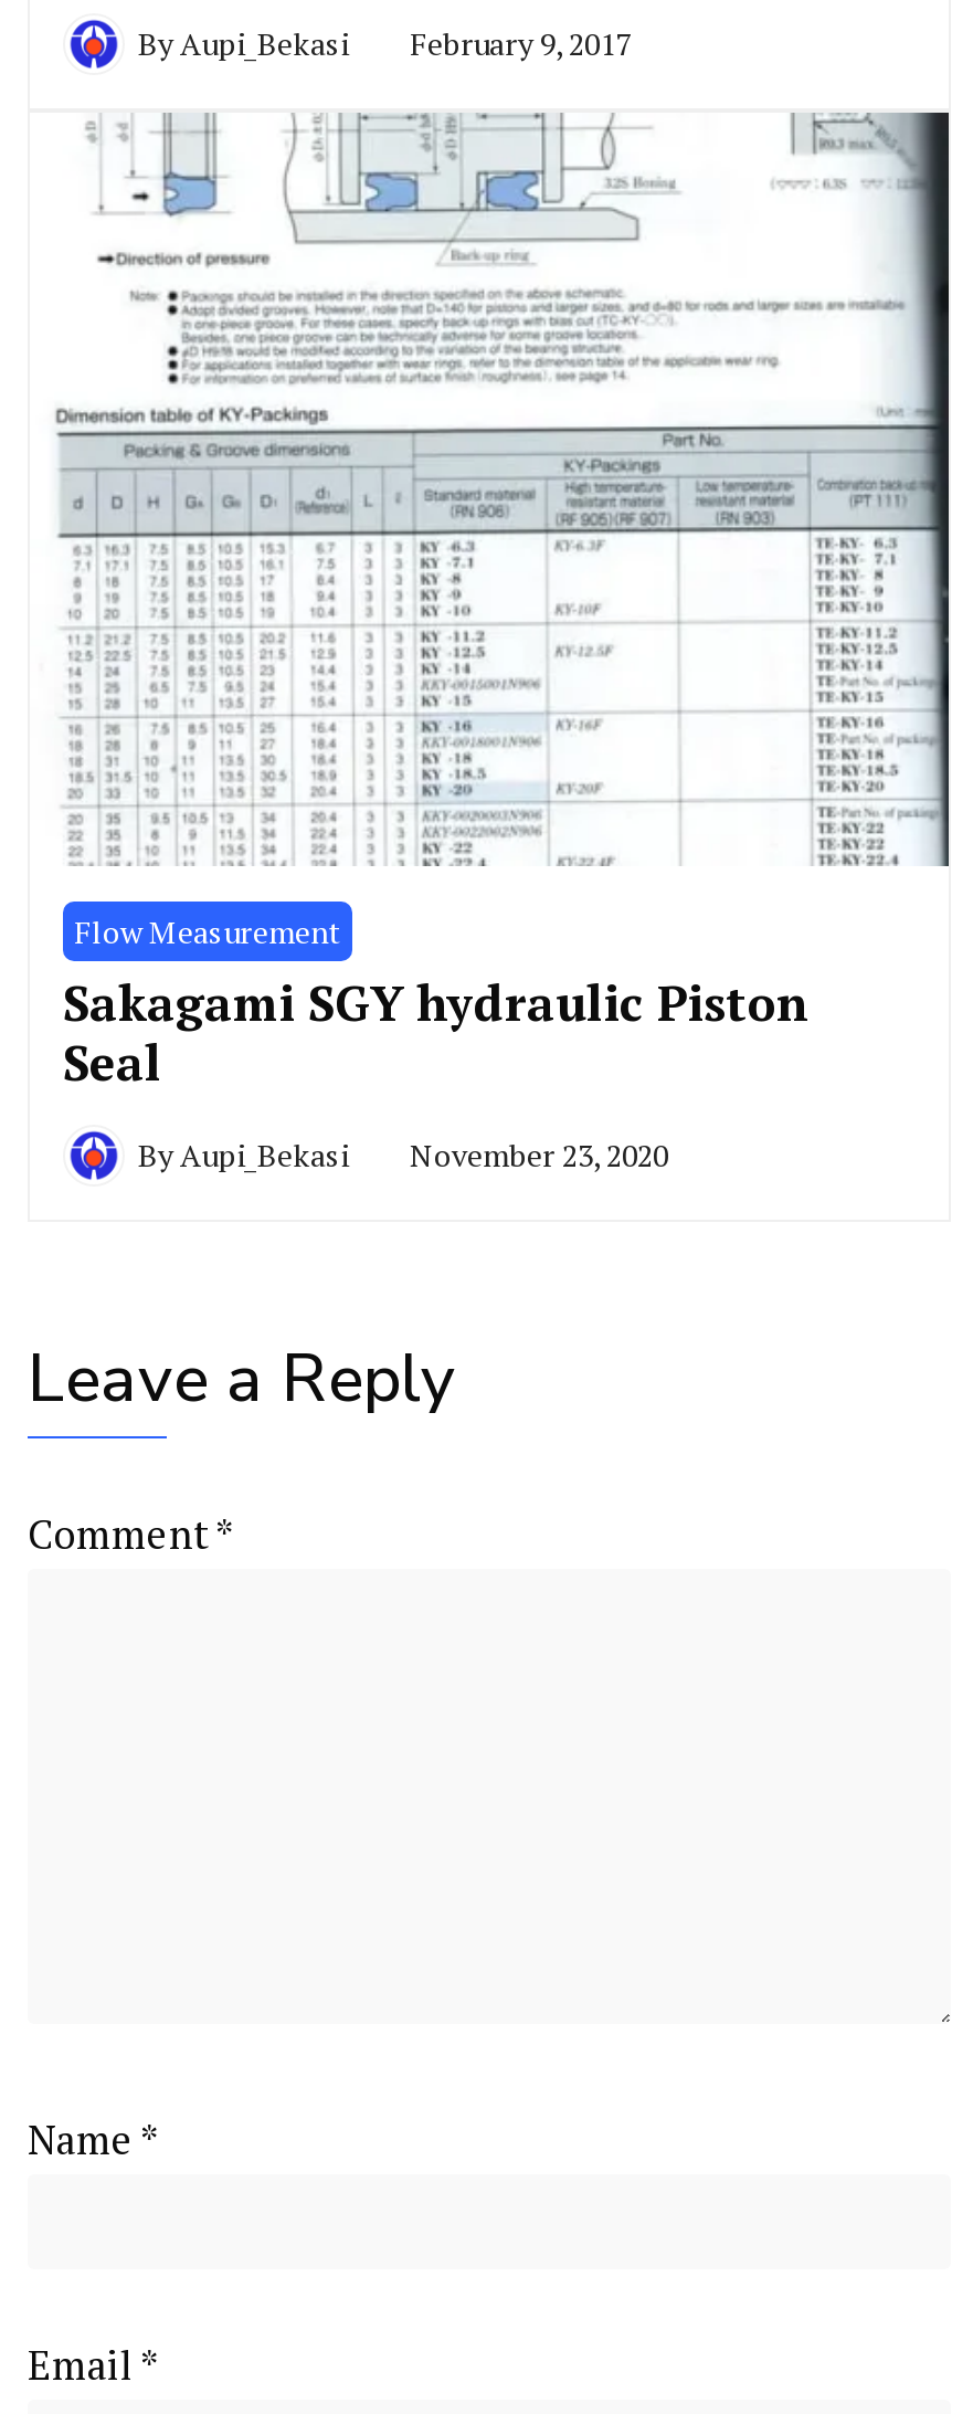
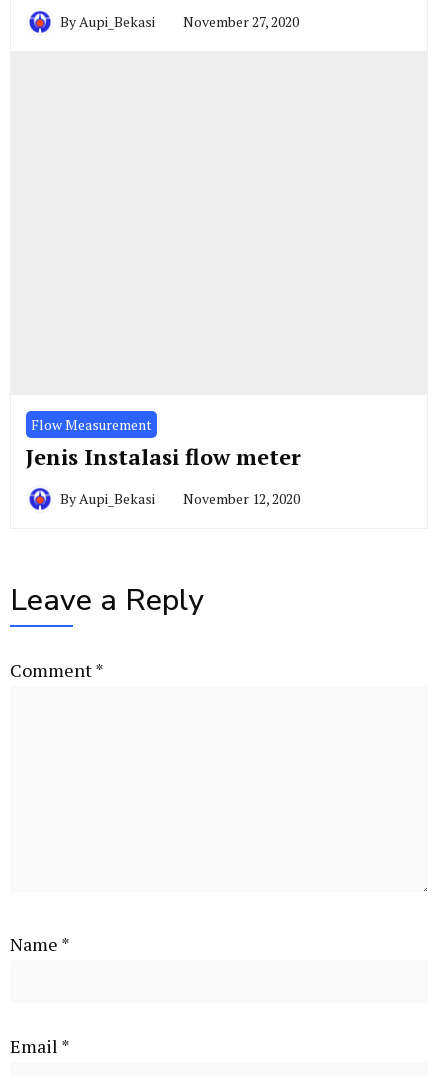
- By Aupi_Bekasi February 9, 2017
+ ByAupi_Bekasi November 27, 2020

- [image]

- Sakagami SGY hydraulic Piston
- Seal
+ Jenis Instalasi flow meter

- ByAupi_Bekasi November 23, 2020
+ ByAupi_Bekasi November 12, 2020
